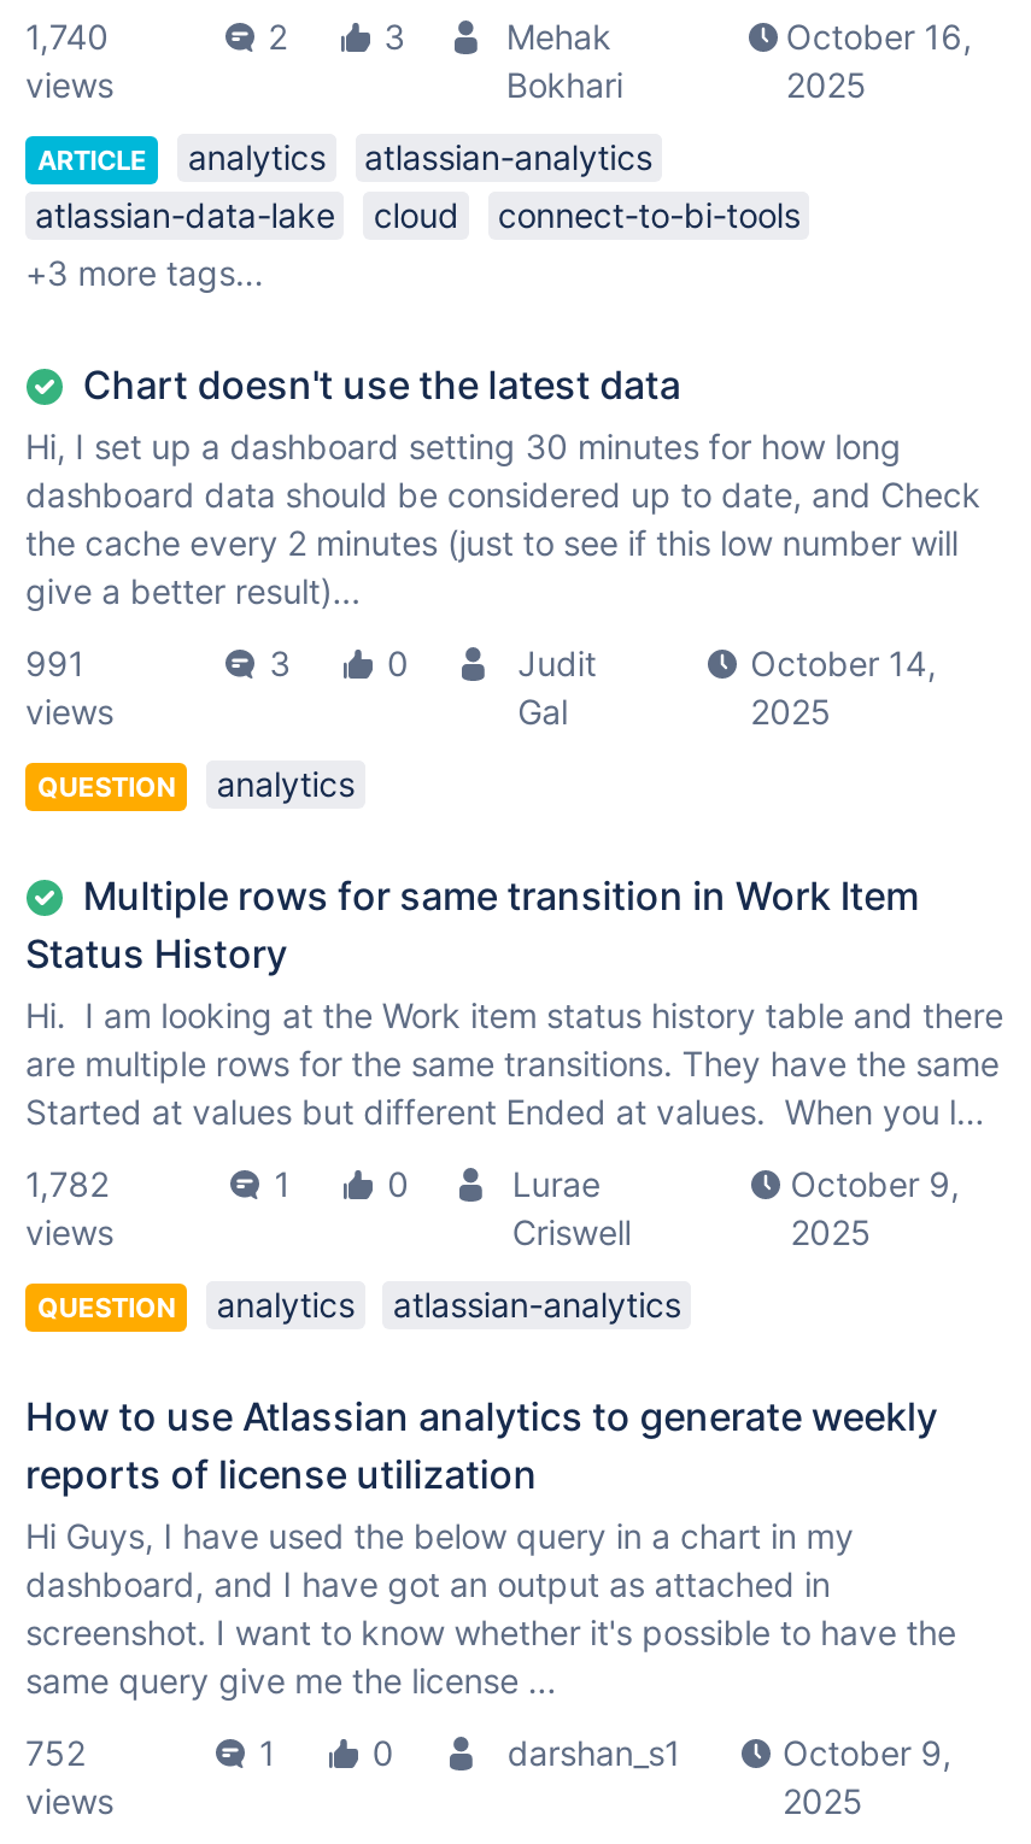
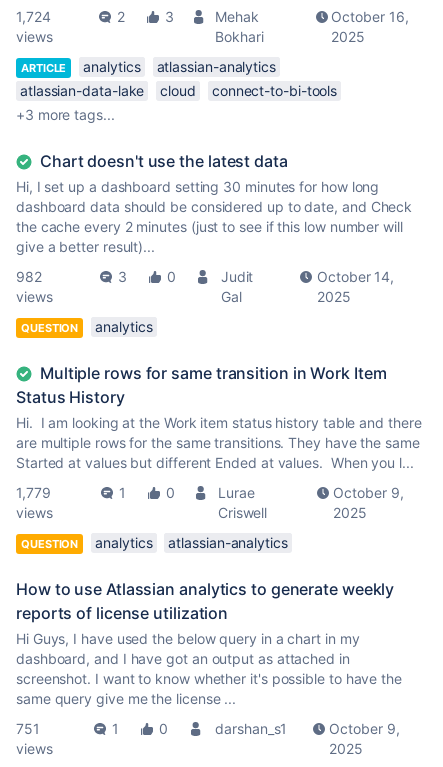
- 1,740
+ 1,724

- 991
+ 982

- 1,782
+ 1,779

- 752
+ 751
